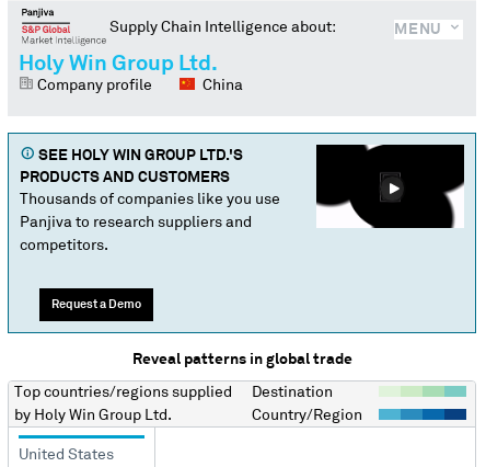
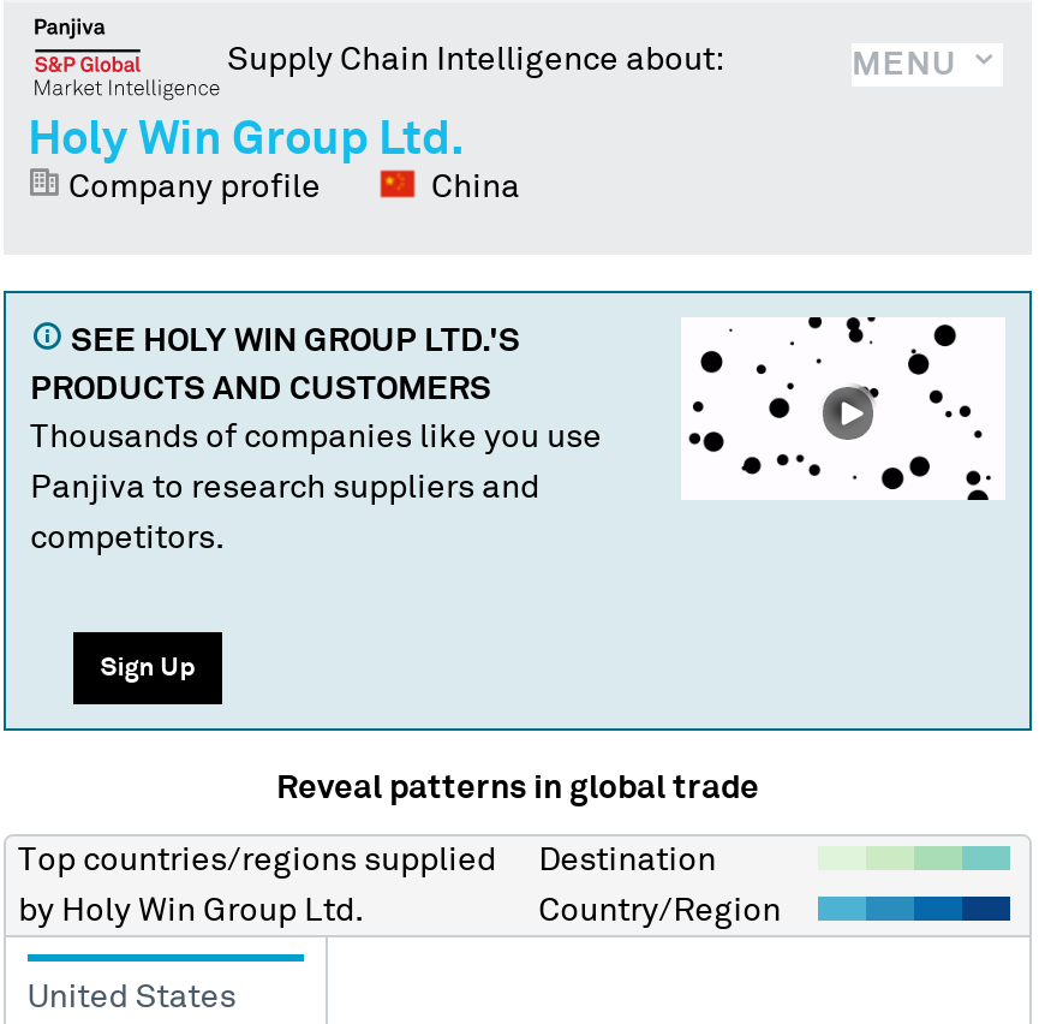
- [image]
+ [image]

- Request a Demo
+ Sign Up
